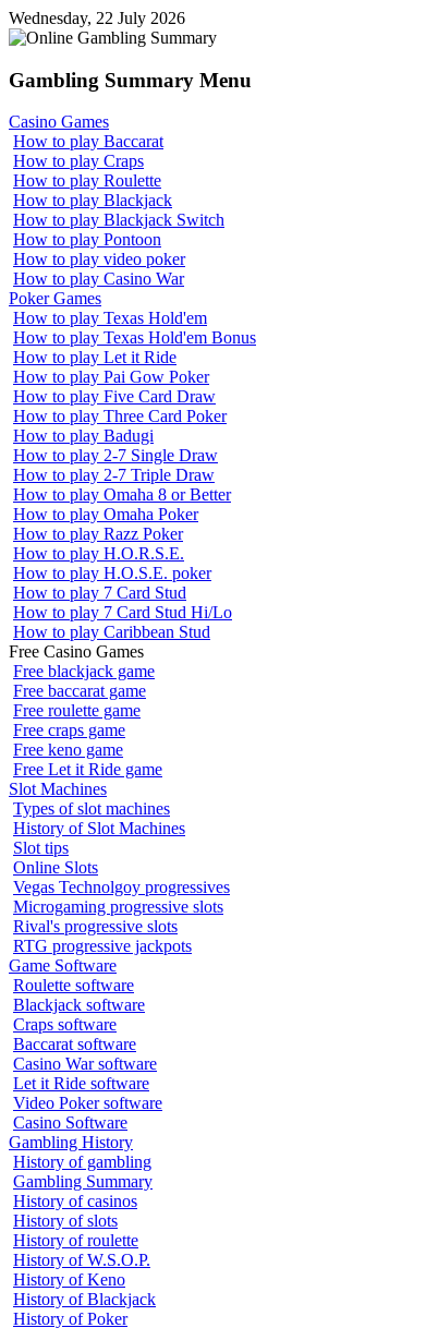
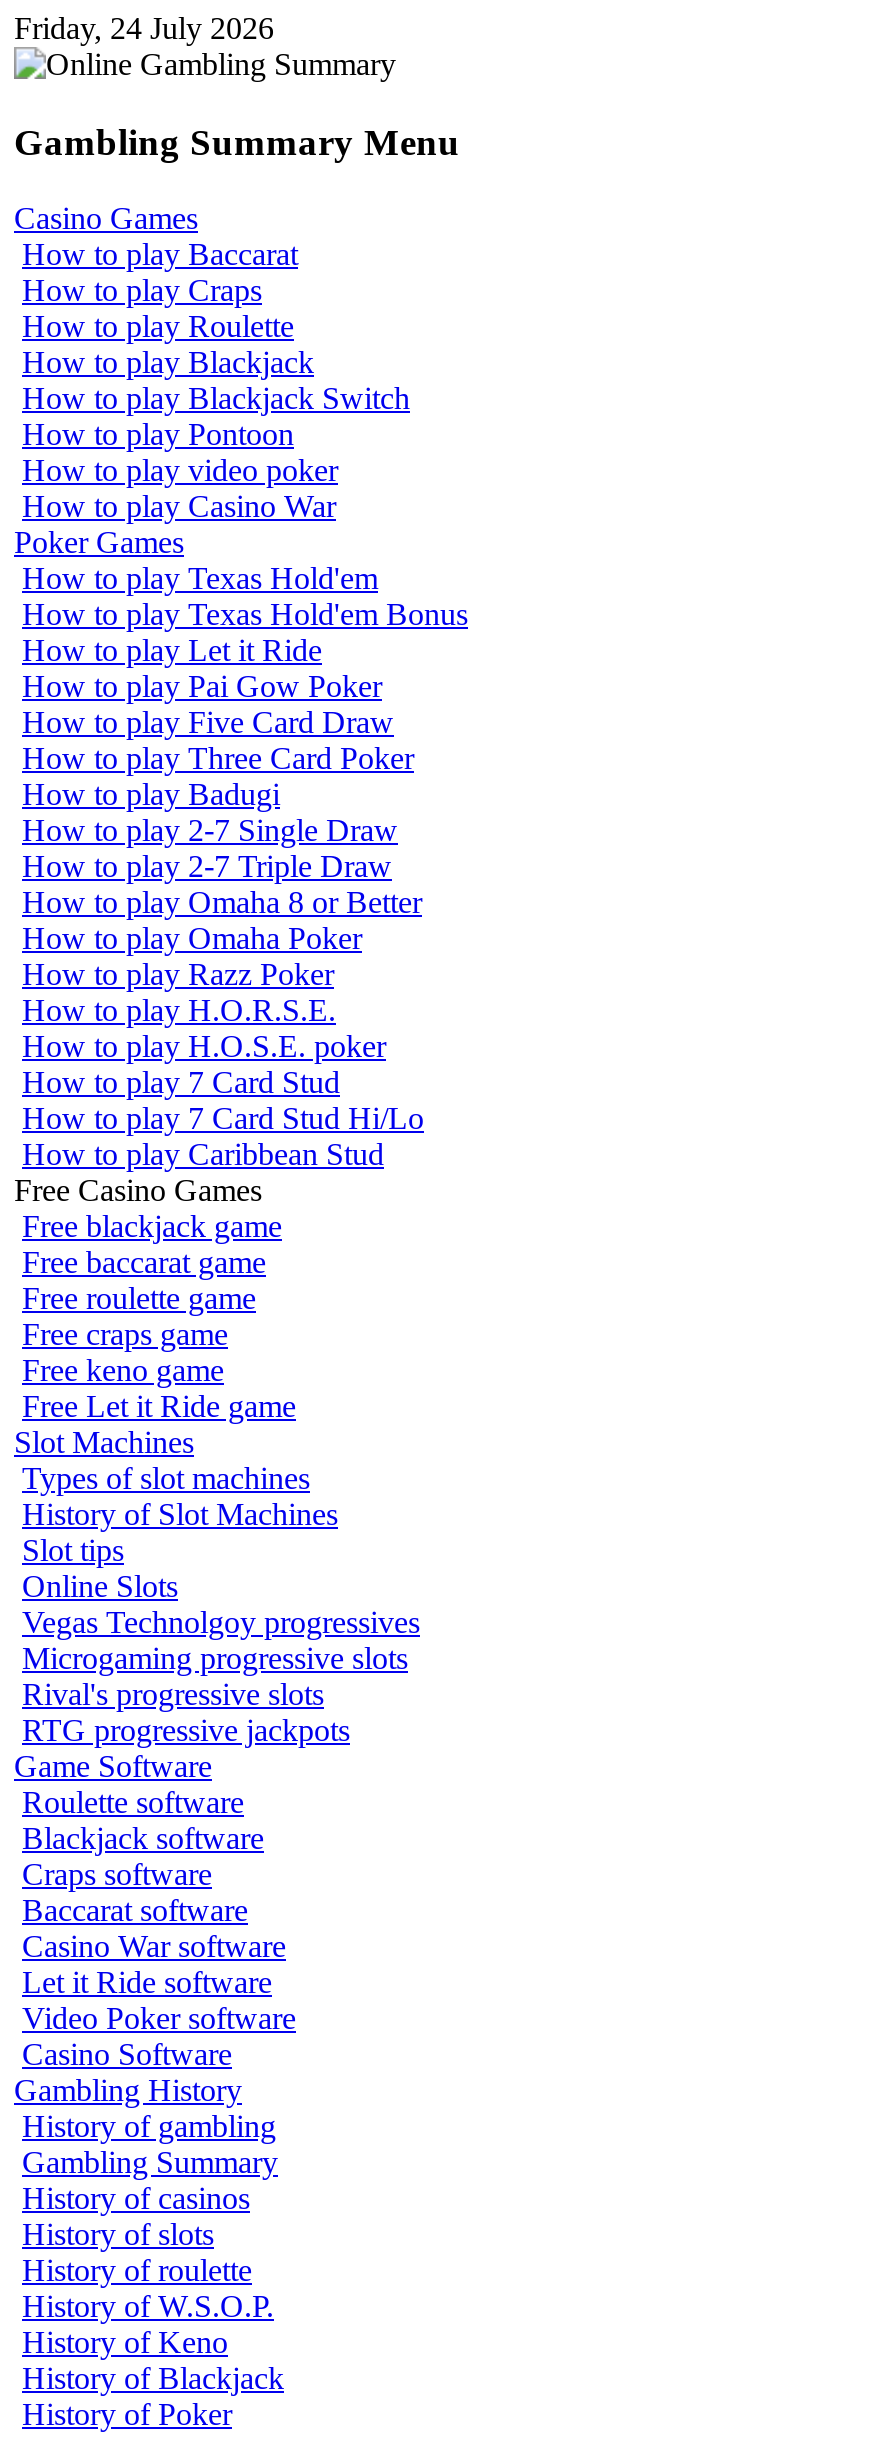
- Wednesday, 22 July 2026
+ Friday, 24 July 2026
